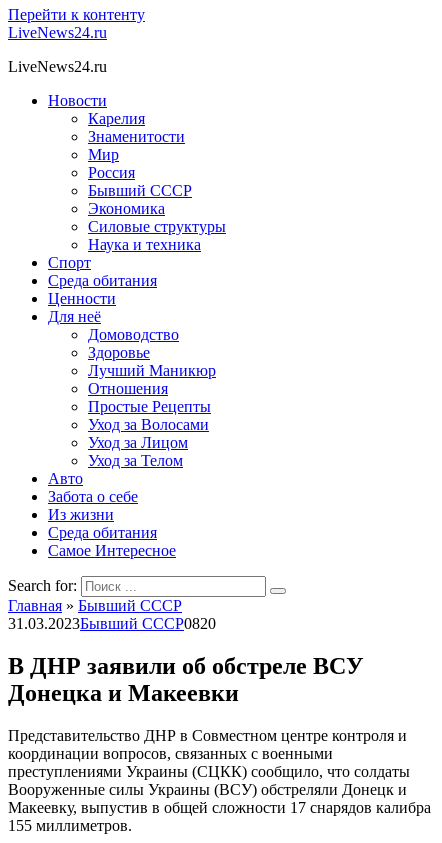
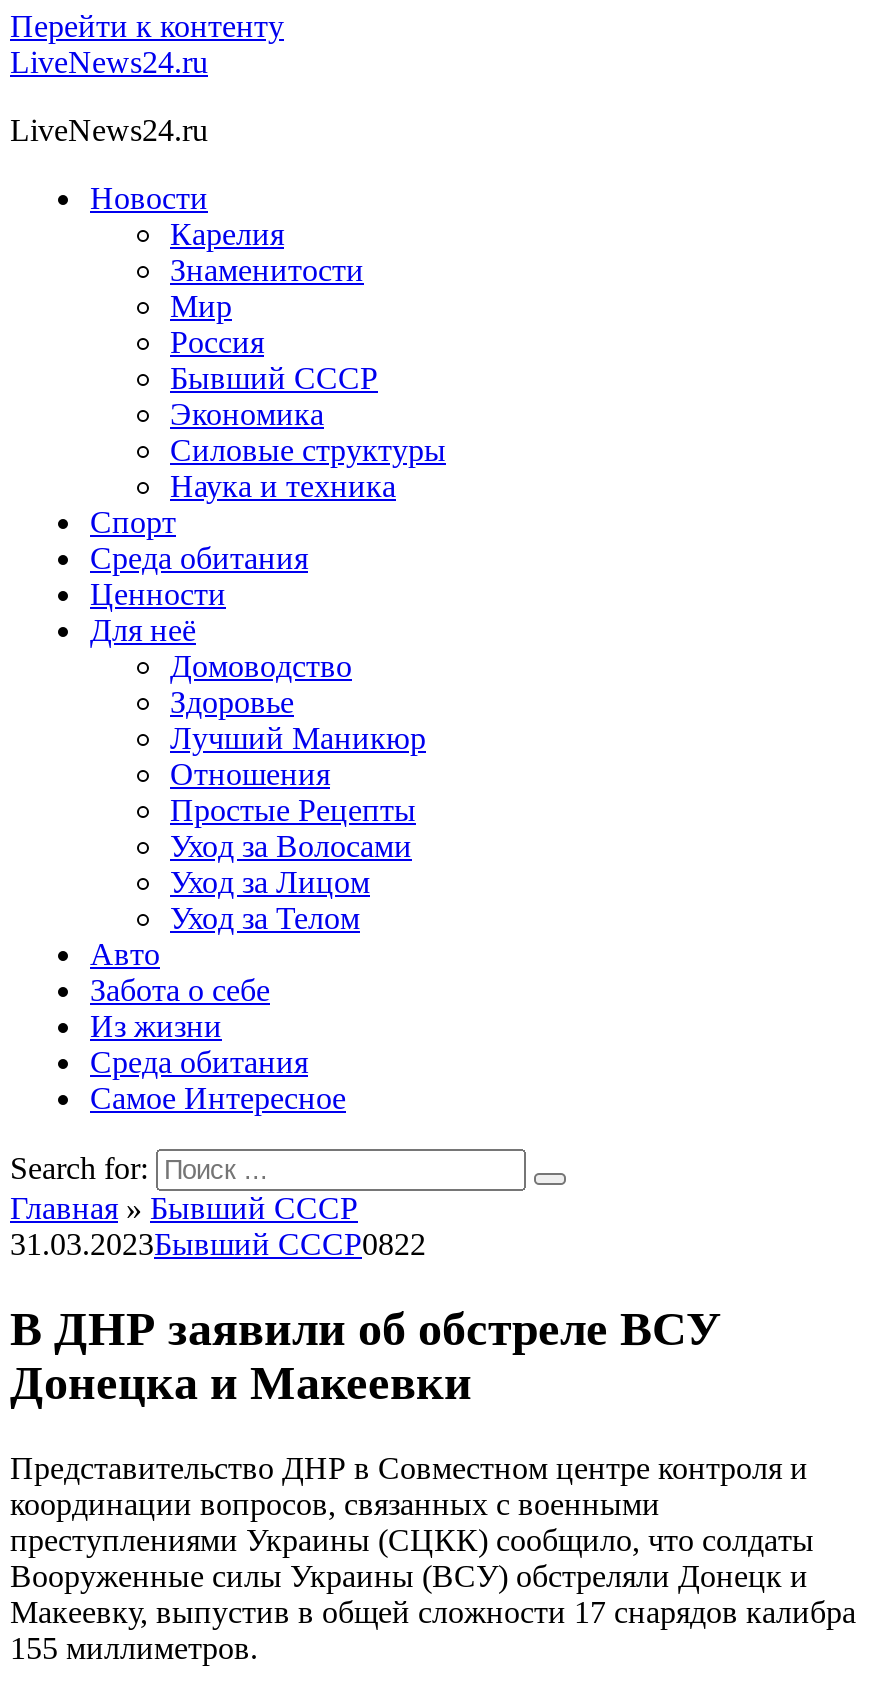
- 31.03.2023Бывший СССР0820
+ 31.03.2023Бывший СССР0822
